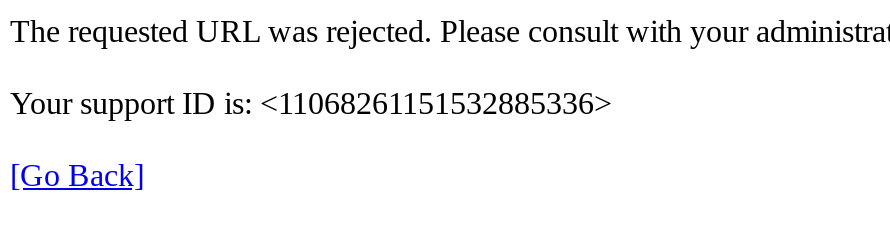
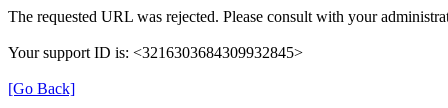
- Your support ID is: <11068261151532885336>
+ Your support ID is: <3216303684309932845>
